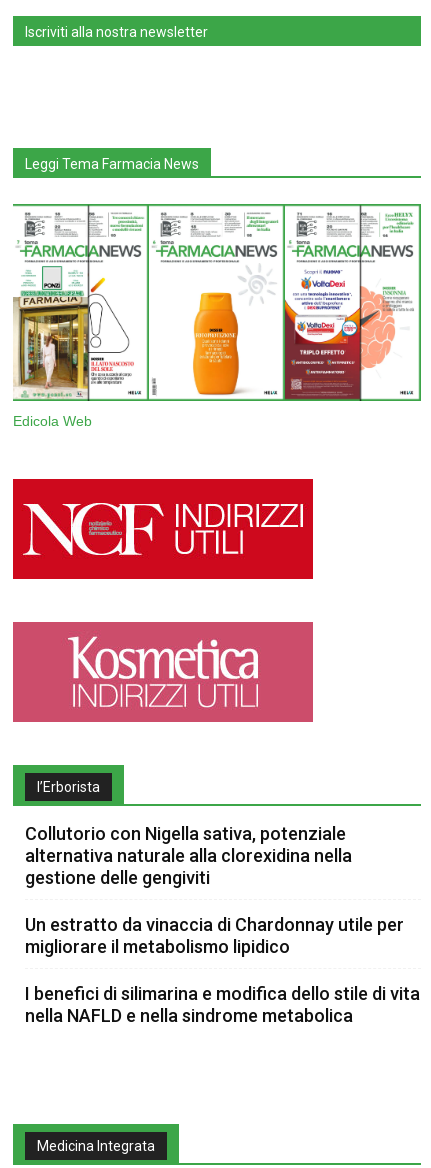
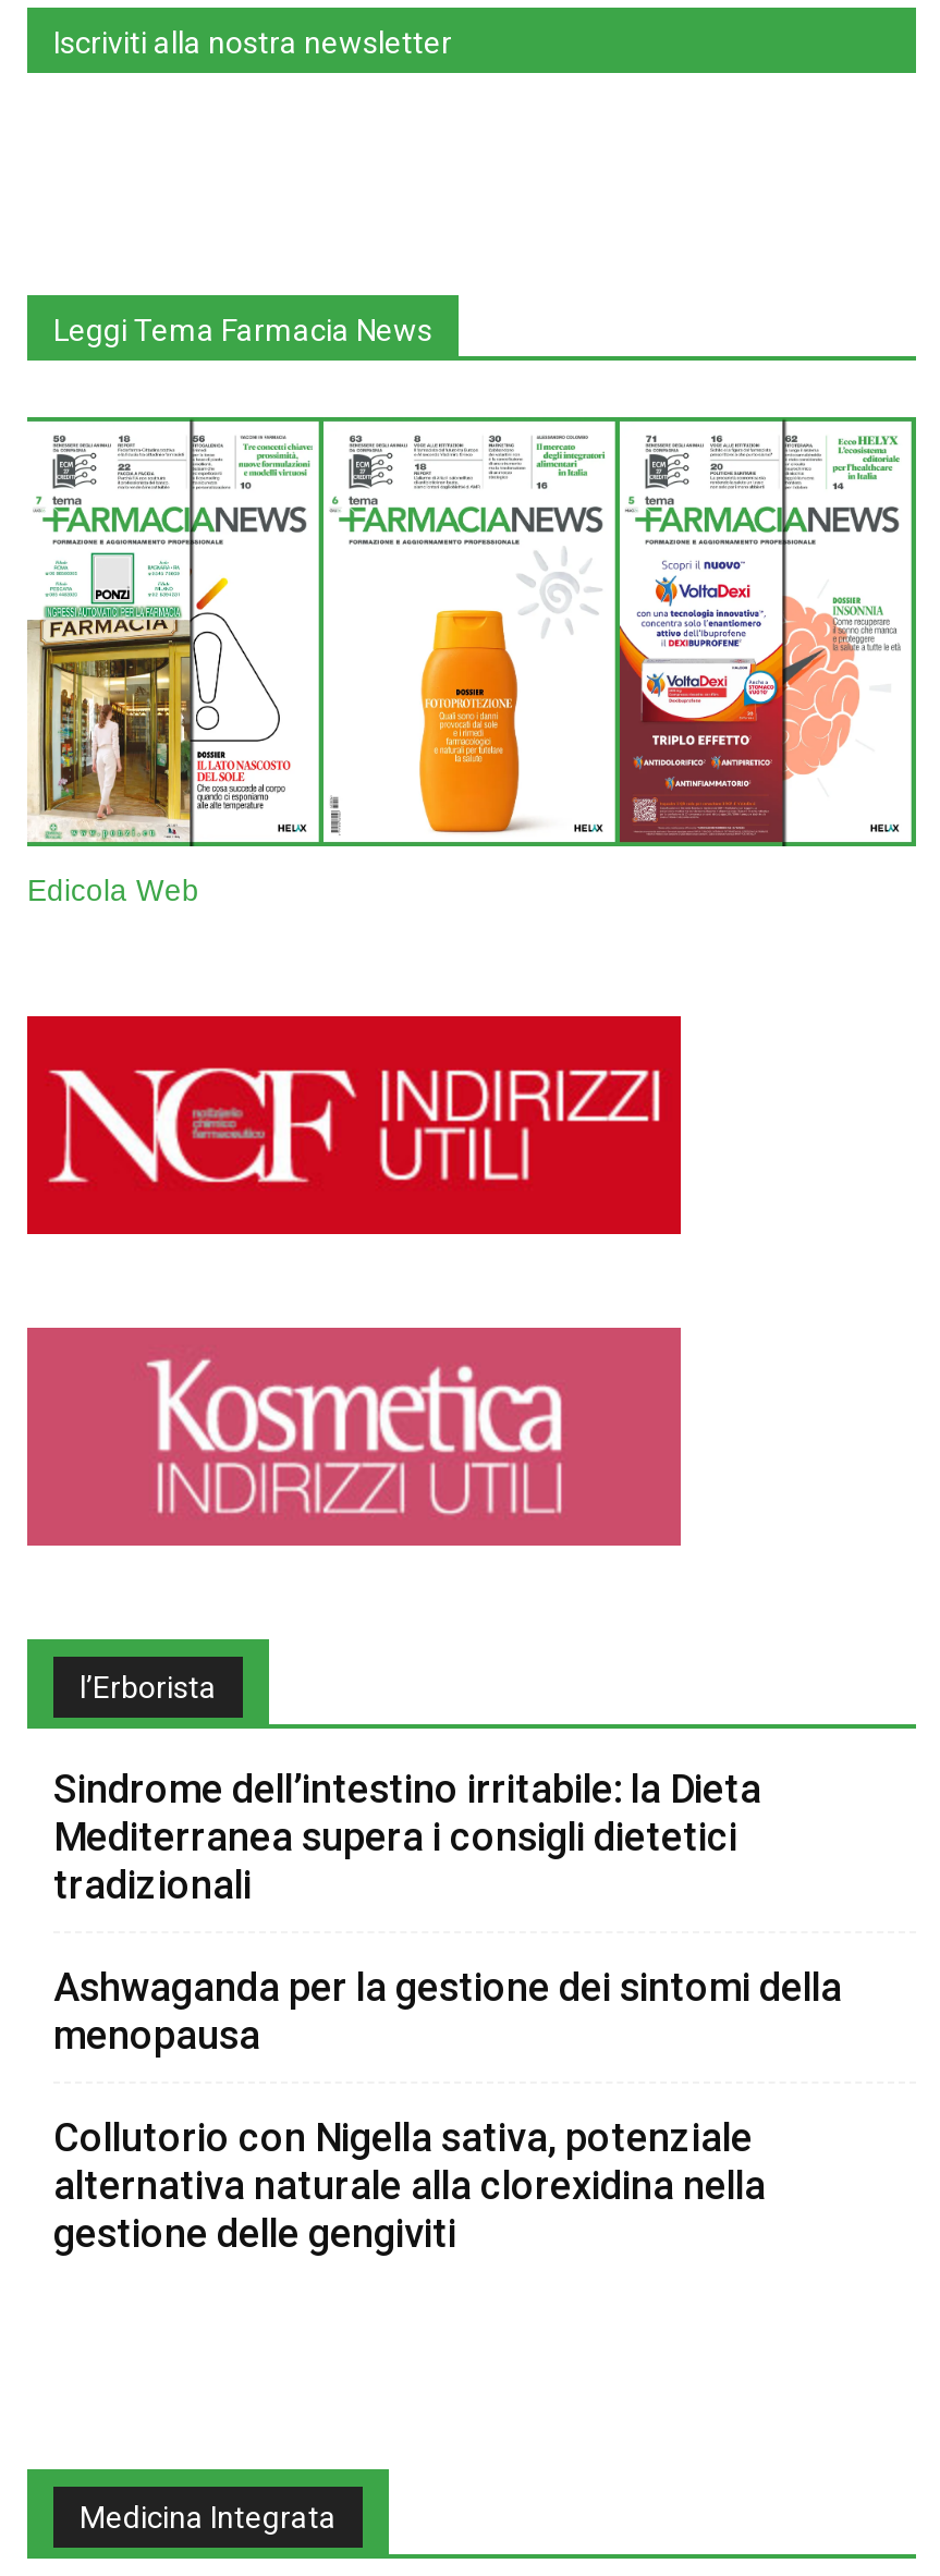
+ Sindrome dell’intestino irritabile: la Dieta
+ Mediterranea supera i consigli dietetici
+ tradizionali
+ Ashwaganda per la gestione dei sintomi della
+ menopausa

moved down: Collutorio con Nigella sativa, potenziale | alternativa naturale alla clorexidina nella | gestione delle gengiviti

- Un estratto da vinaccia di Chardonnay utile per
- migliorare il metabolismo lipidico
- I benefici di silimarina e modifica dello stile di vita
- nella NAFLD e nella sindrome metabolica
